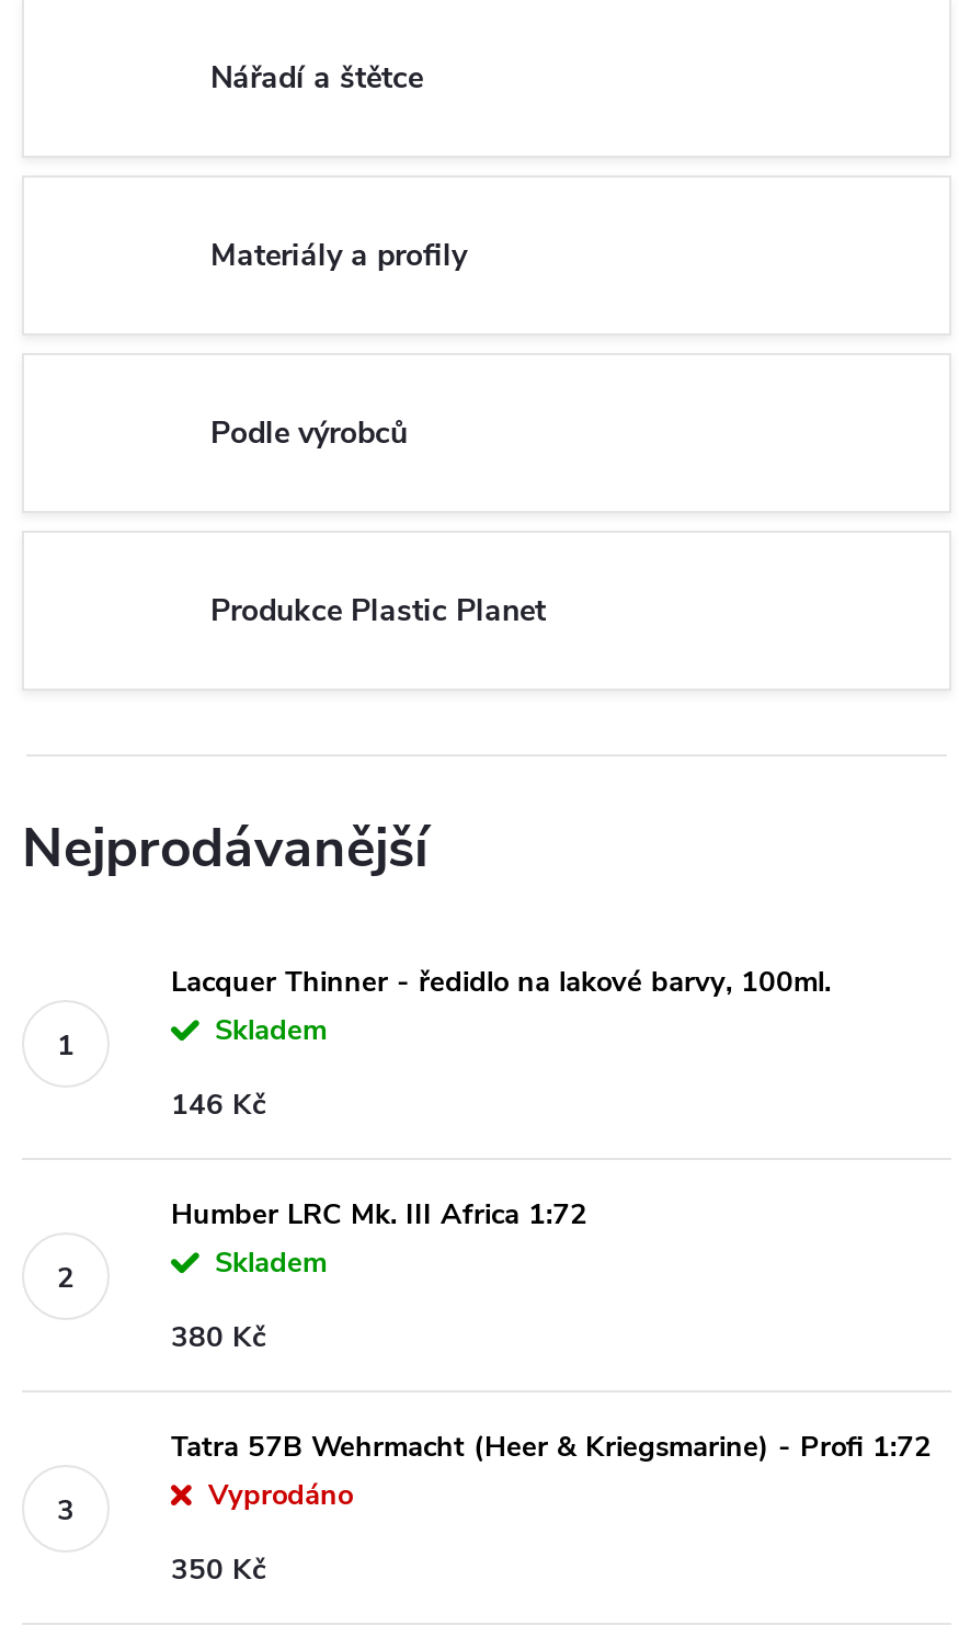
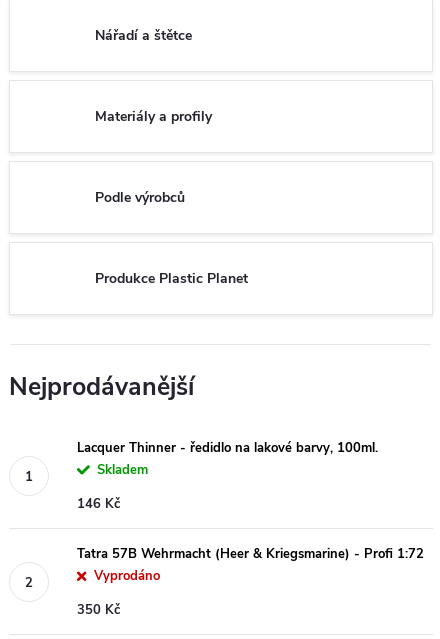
- Humber LRC Mk. III Africa 1:72
- Skladem
- 380 Kč
